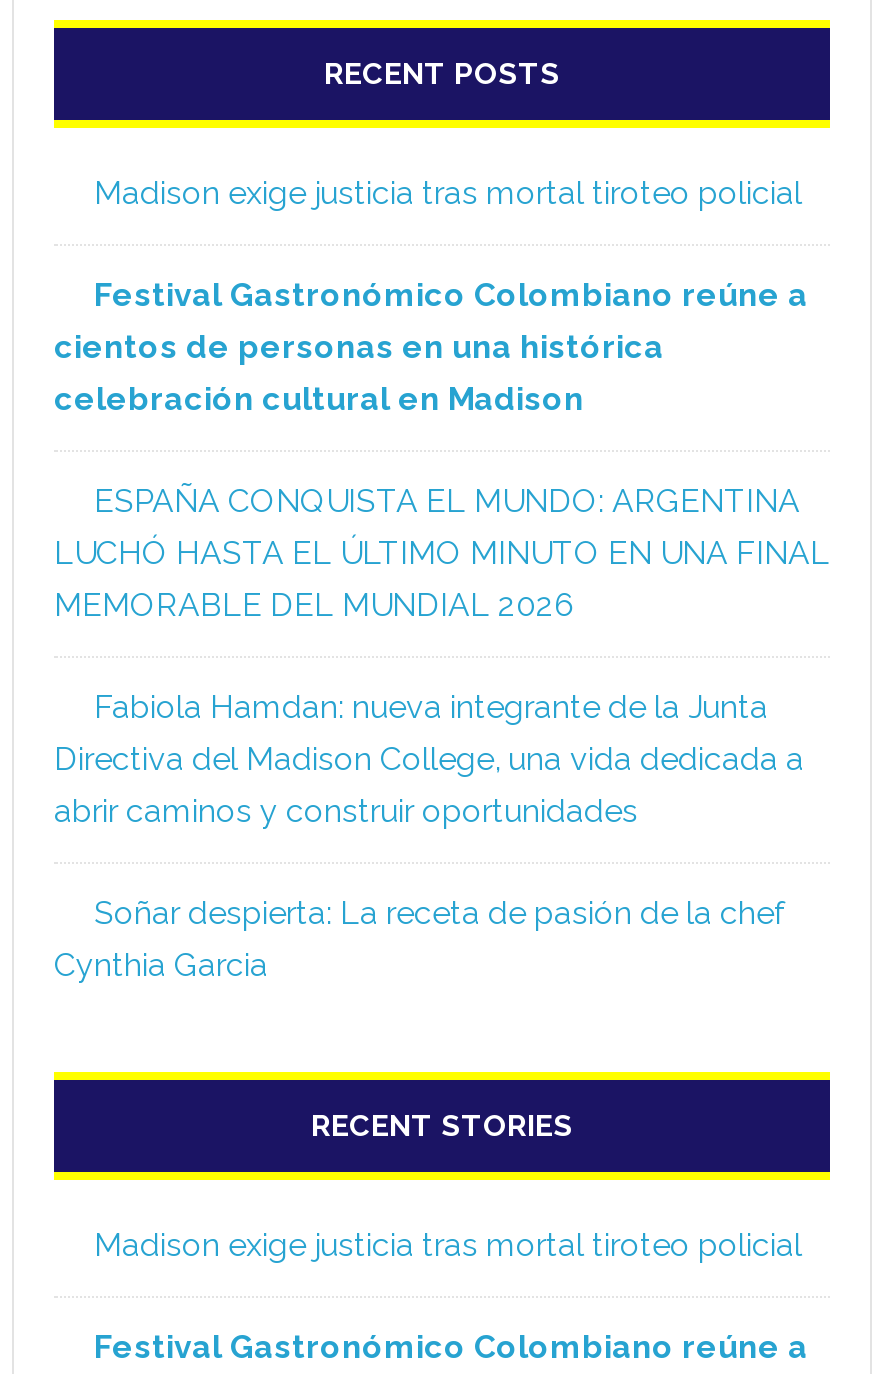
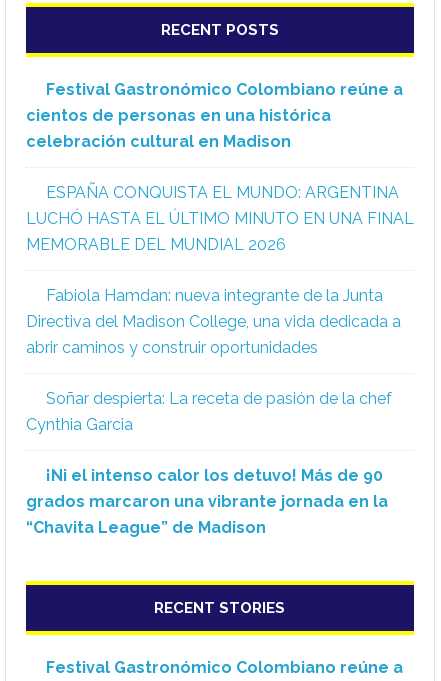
- Madison exige justicia tras mortal tiroteo policial

moved up: Festival Gastronómico Colombiano reúne a | cientos de personas en una histórica | celebración cultural en Madison | ... | Soñar despierta: La receta de pasión de la chef | Cynthia Garcia

+ ¡Ni el intenso calor los detuvo! Más de 90
+ grados marcaron una vibrante jornada en la
+ “Chavita League” de Madison

moved down: RECENT STORIES

- Madison exige justicia tras mortal tiroteo policial
